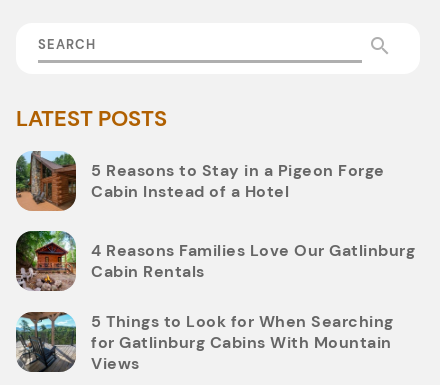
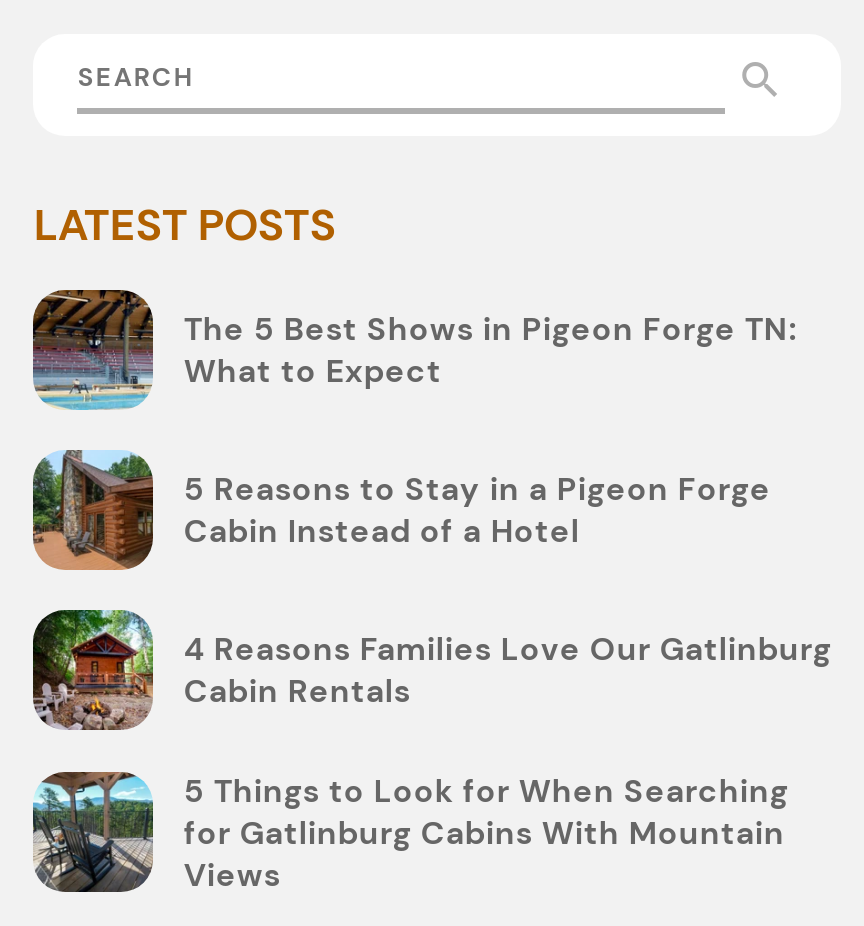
+ [image]
+ The 5 Best Shows in Pigeon Forge TN:
+ What to Expect
